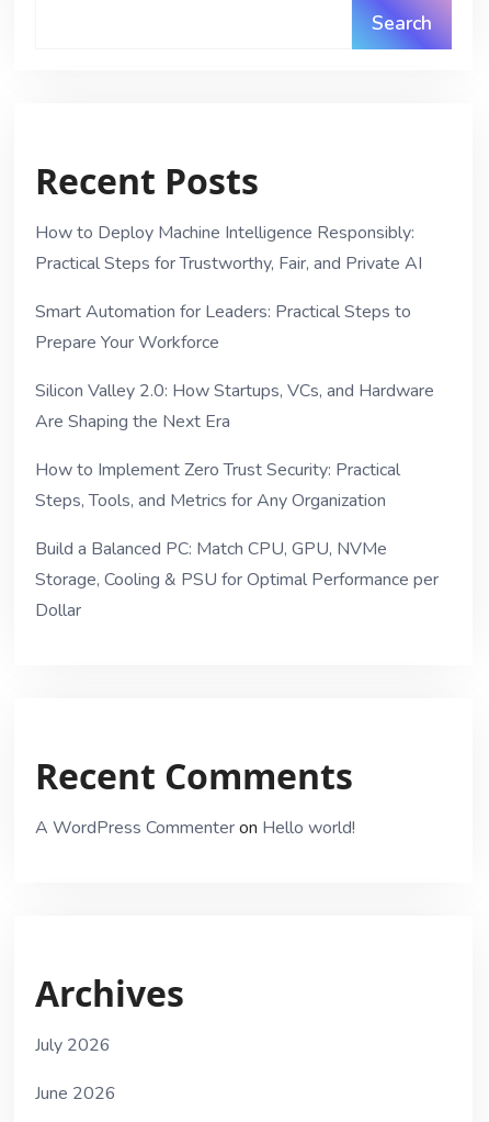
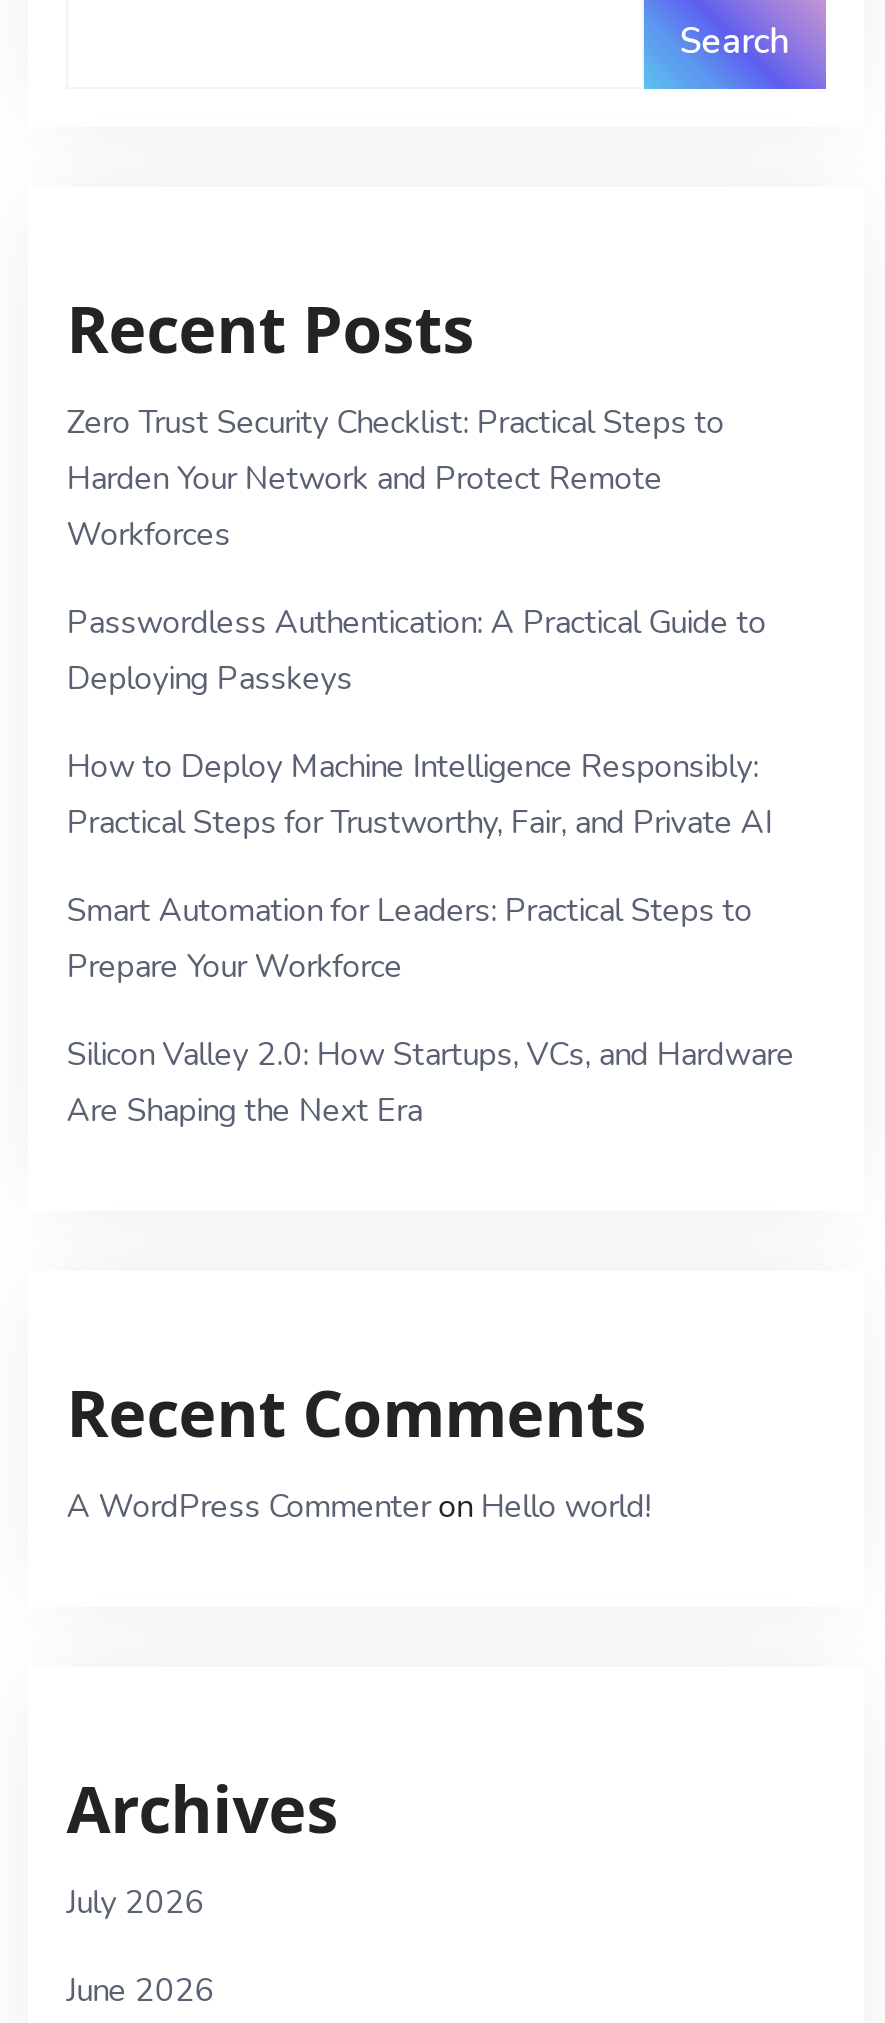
+ Zero Trust Security Checklist: Practical Steps to
+ Harden Your Network and Protect Remote
+ Workforces
+ Passwordless Authentication: A Practical Guide to
+ Deploying Passkeys

moved down: How to Deploy Machine Intelligence Responsibly: | Practical Steps for Trustworthy, Fair, and Private AI | Smart Automation for Leaders: Practical Steps to | Prepare Your Workforce | Silicon Valley 2.0: How Startups, VCs, and Hardware | Are Shaping the Next Era

- How to Implement Zero Trust Security: Practical
- Steps, Tools, and Metrics for Any Organization
- Build a Balanced PC: Match CPU, GPU, NVMe
- Storage, Cooling & PSU for Optimal Performance per
- Dollar
